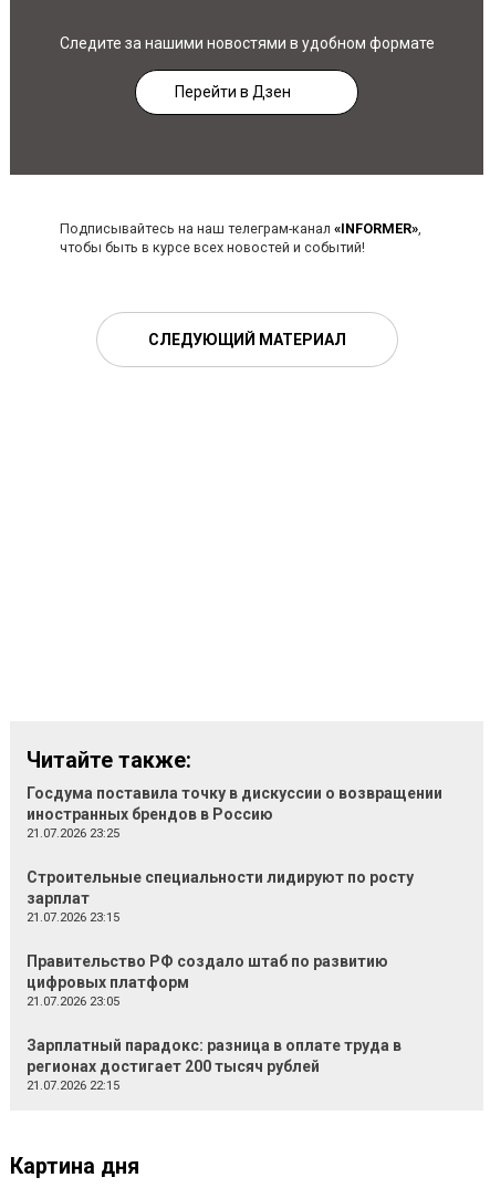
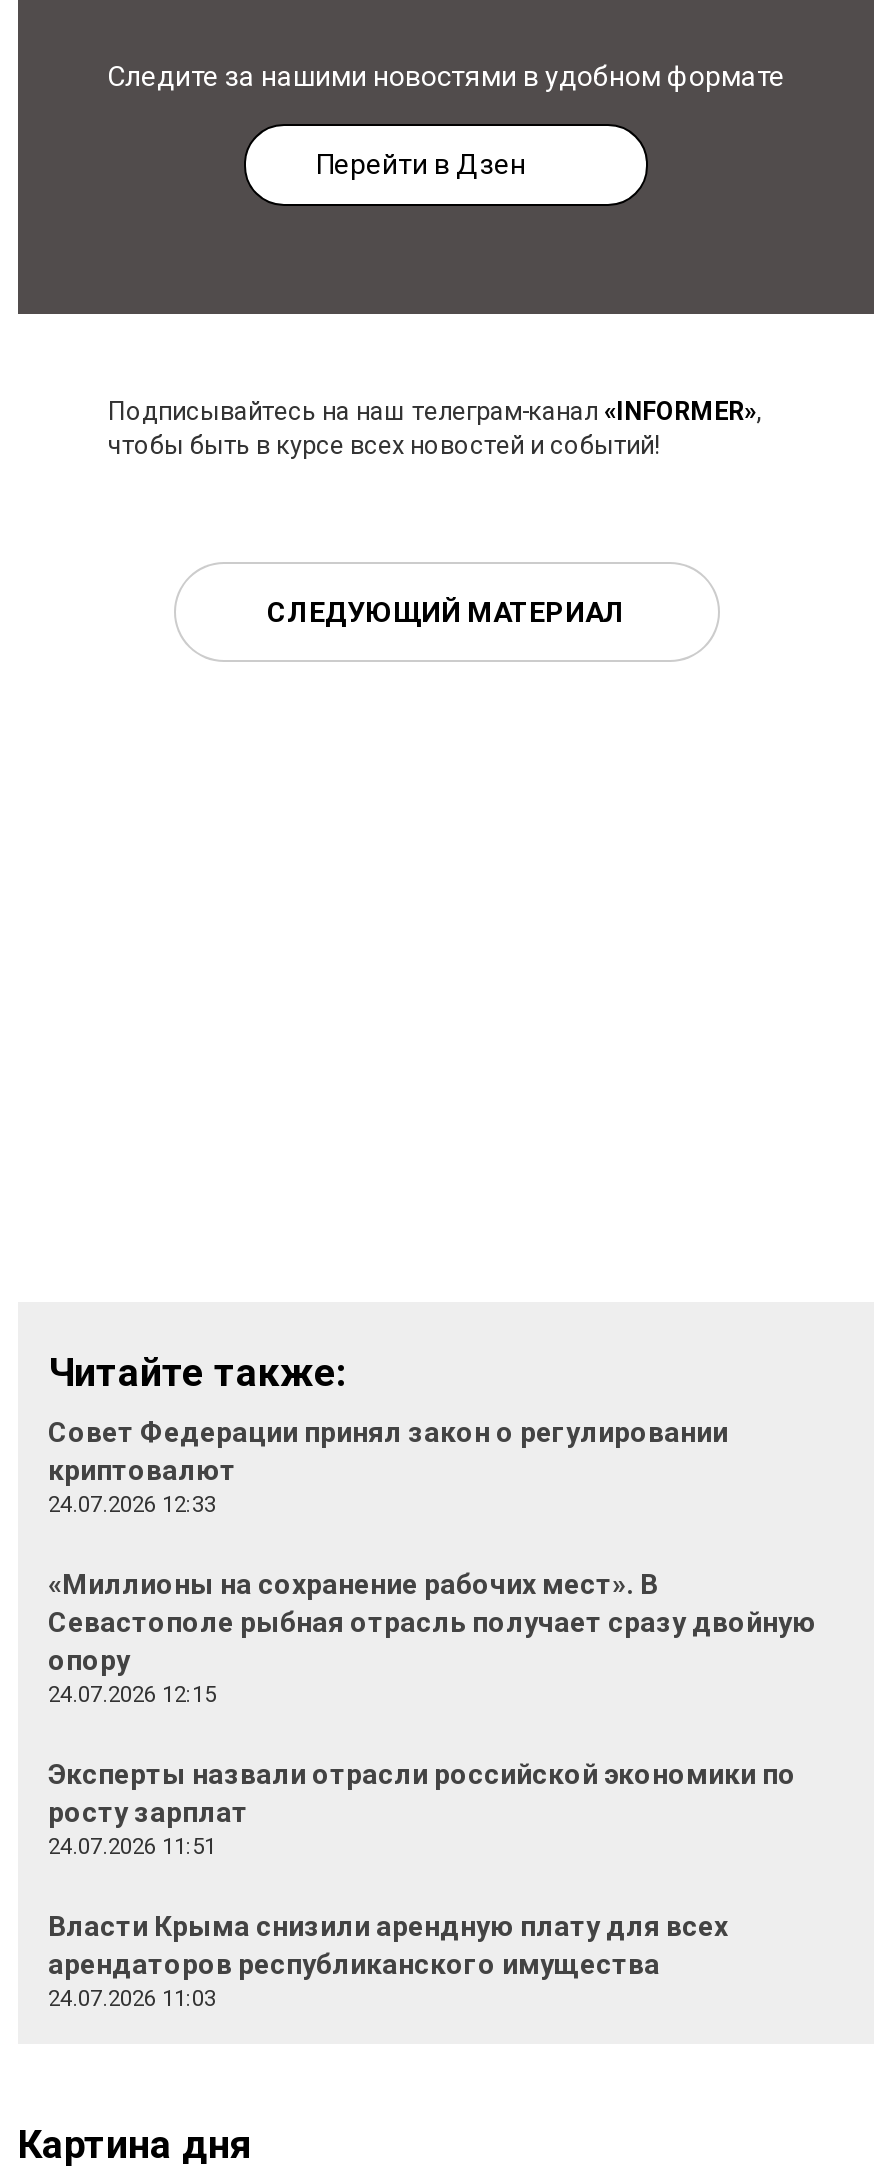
- Госдума поставила точку в дискуссии о возвращении
- иностранных брендов в Россию
- 21.07.2026 23:25
+ Совет Федерации принял закон о регулировании
+ криптовалют
+ 24.07.2026 12:33

- Строительные специальности лидируют по росту
- зарплат
- 21.07.2026 23:15
+ «Миллионы на сохранение рабочих мест». В
+ Севастополе рыбная отрасль получает сразу двойную
+ опору
+ 24.07.2026 12:15

- Правительство РФ создало штаб по развитию
- цифровых платформ
- 21.07.2026 23:05
+ Эксперты назвали отрасли российской экономики по
+ росту зарплат
+ 24.07.2026 11:51

- Зарплатный парадокс: разница в оплате труда в
- регионах достигает 200 тысяч рублей
- 21.07.2026 22:15
+ Власти Крыма снизили арендную плату для всех
+ арендаторов республиканского имущества
+ 24.07.2026 11:03
